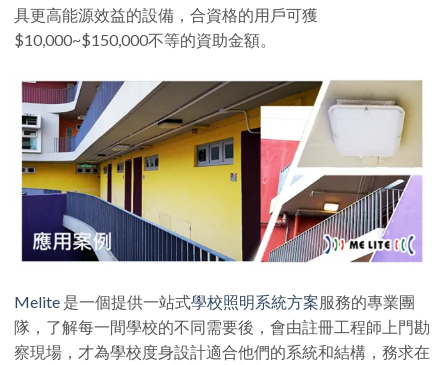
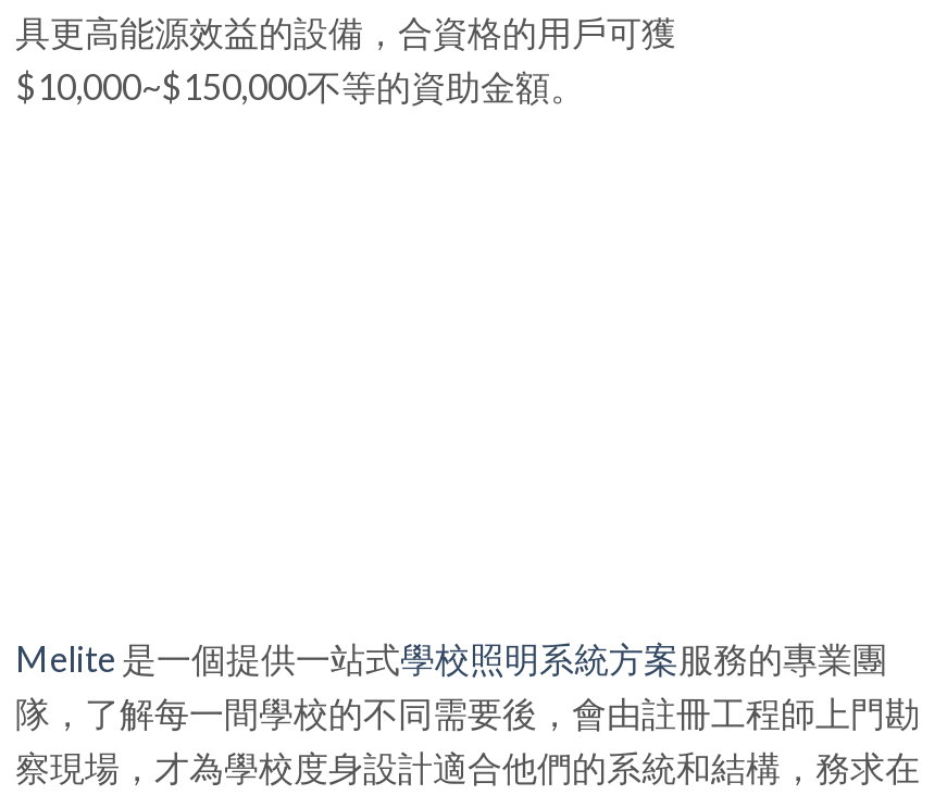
- [image]
